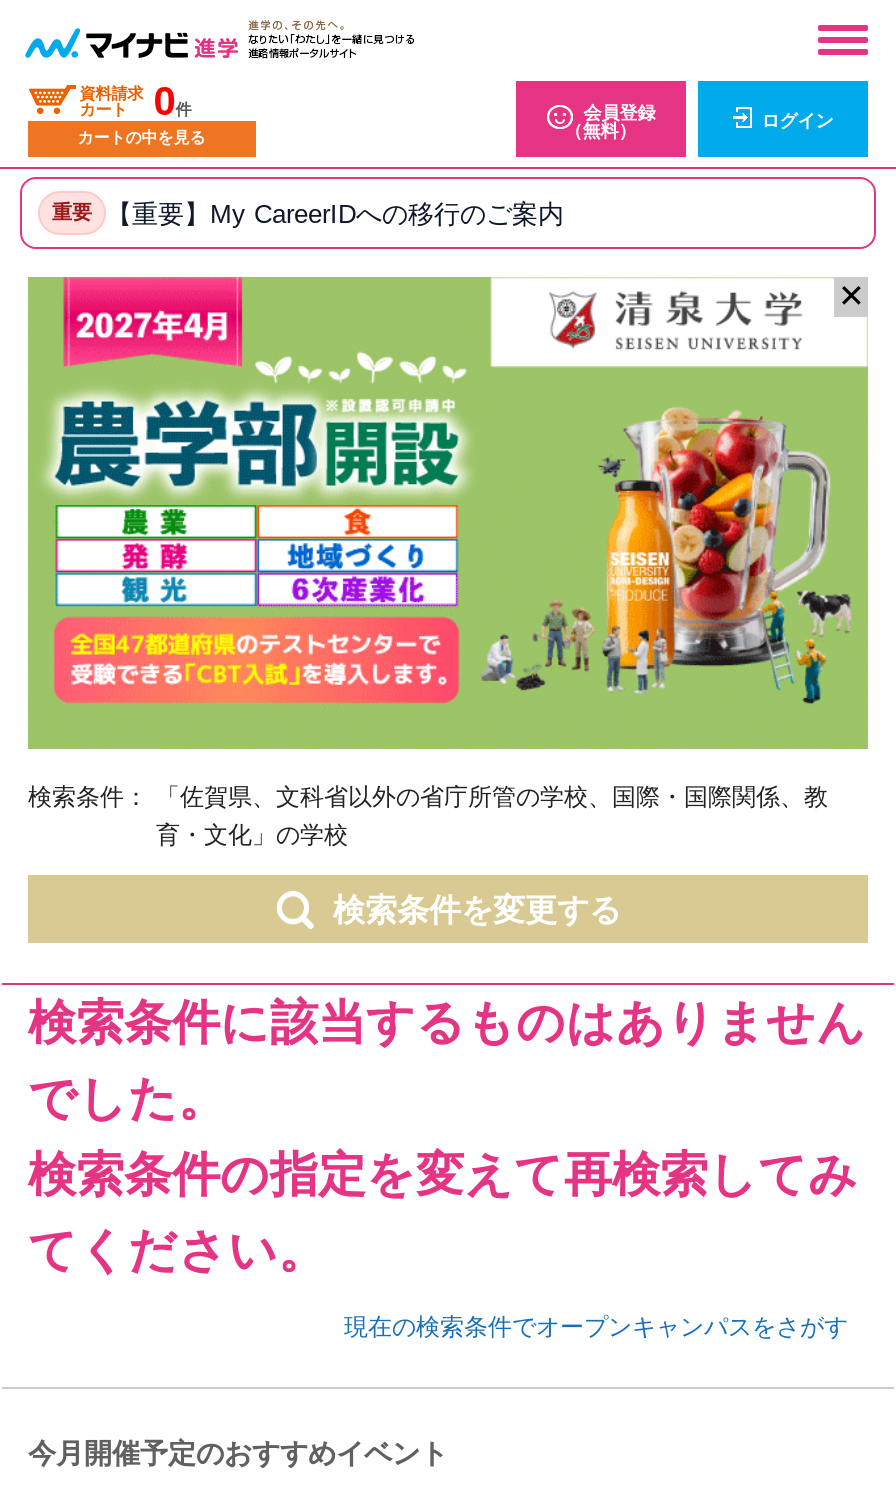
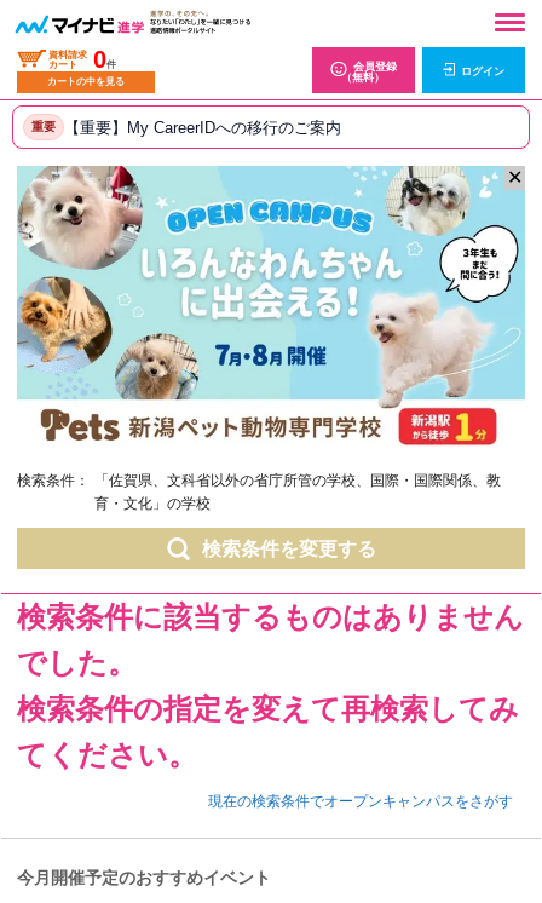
- [image]
+ [image]
